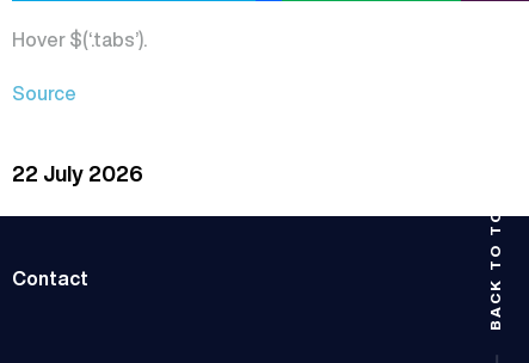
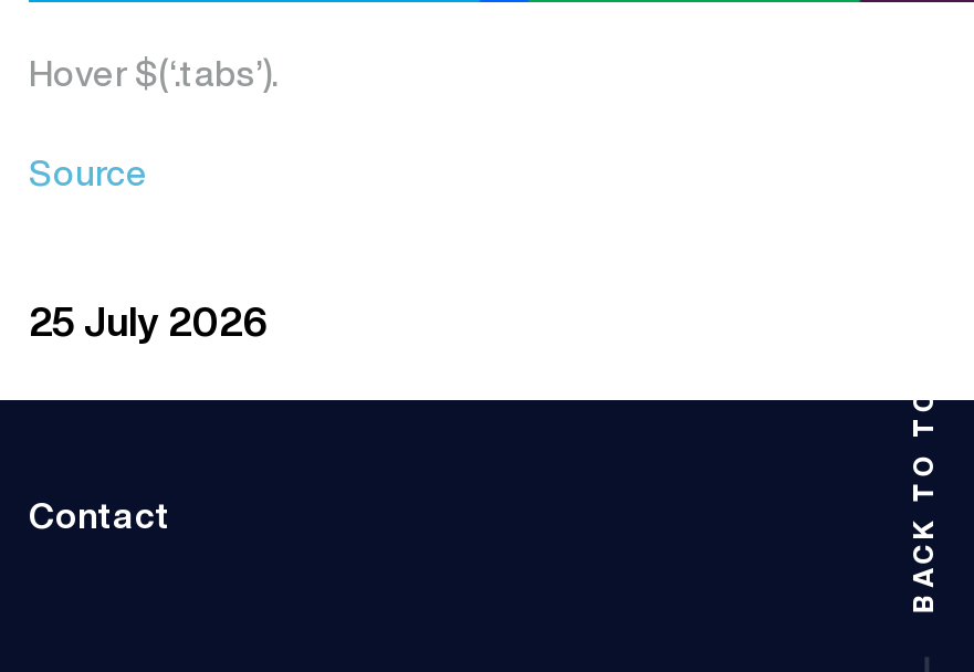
- 22 July 2026
+ 25 July 2026
